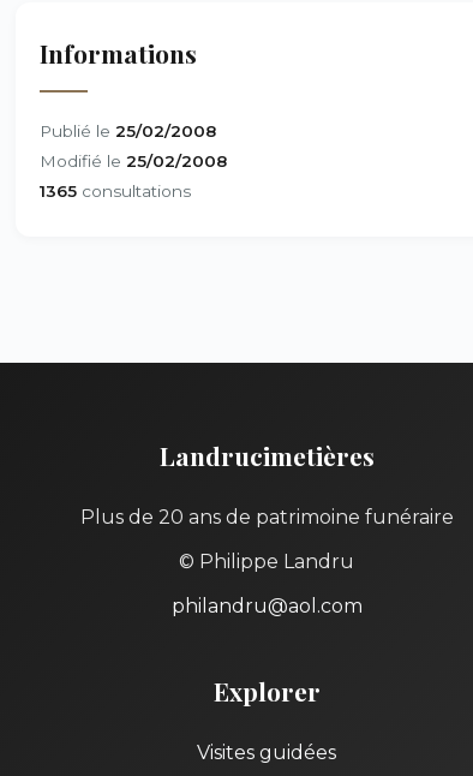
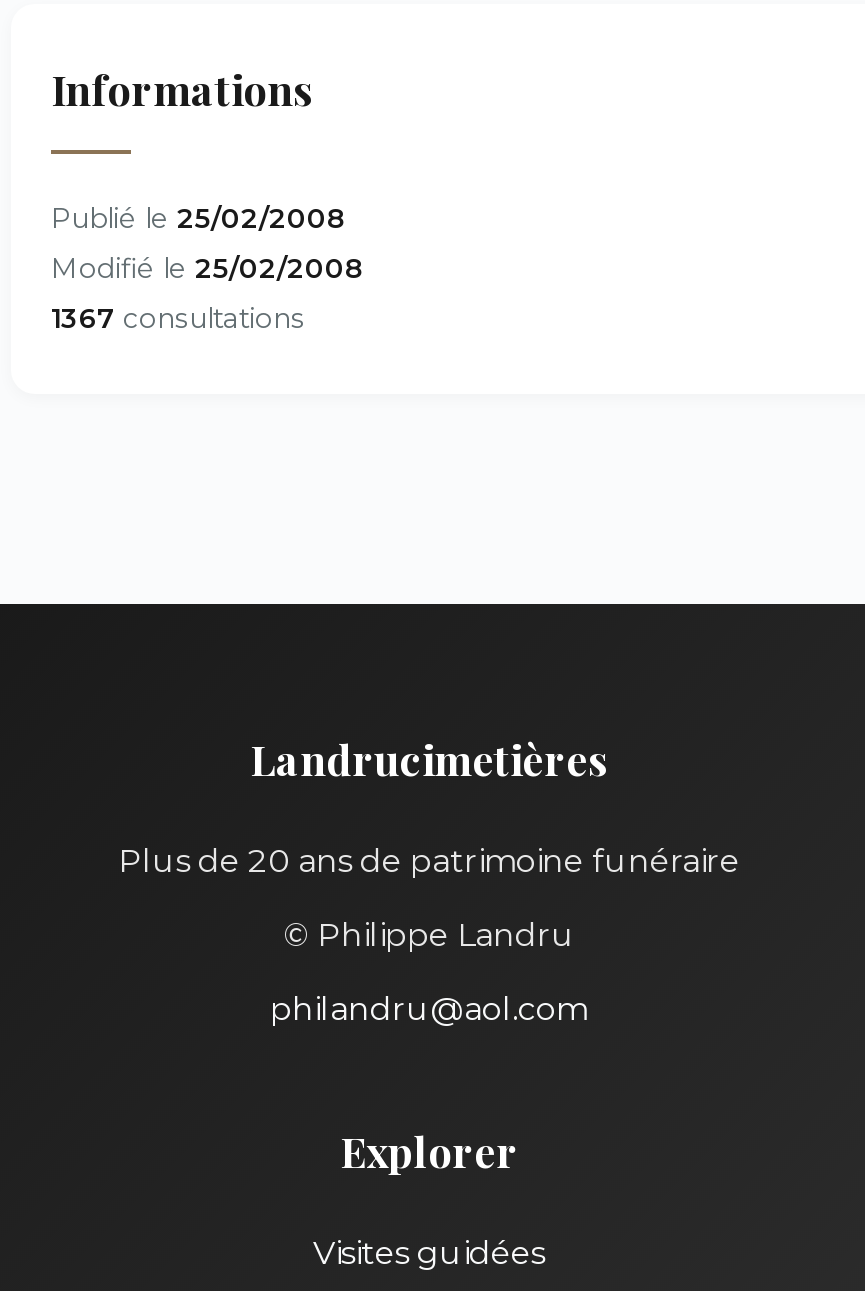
- 1365 consultations
+ 1367 consultations
